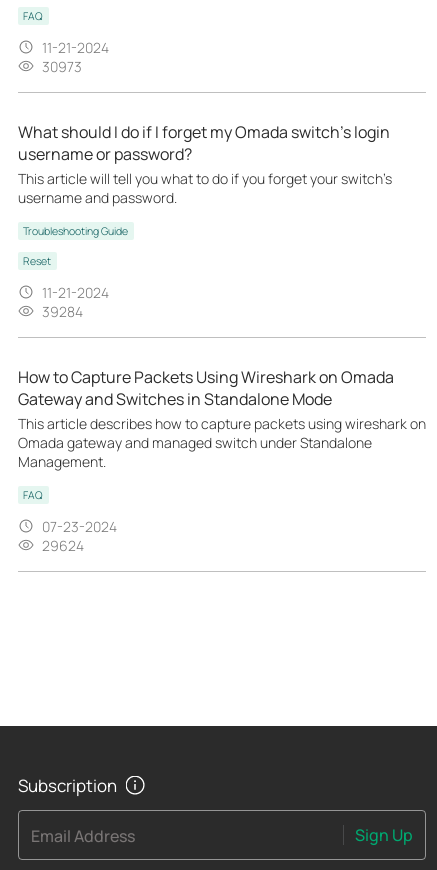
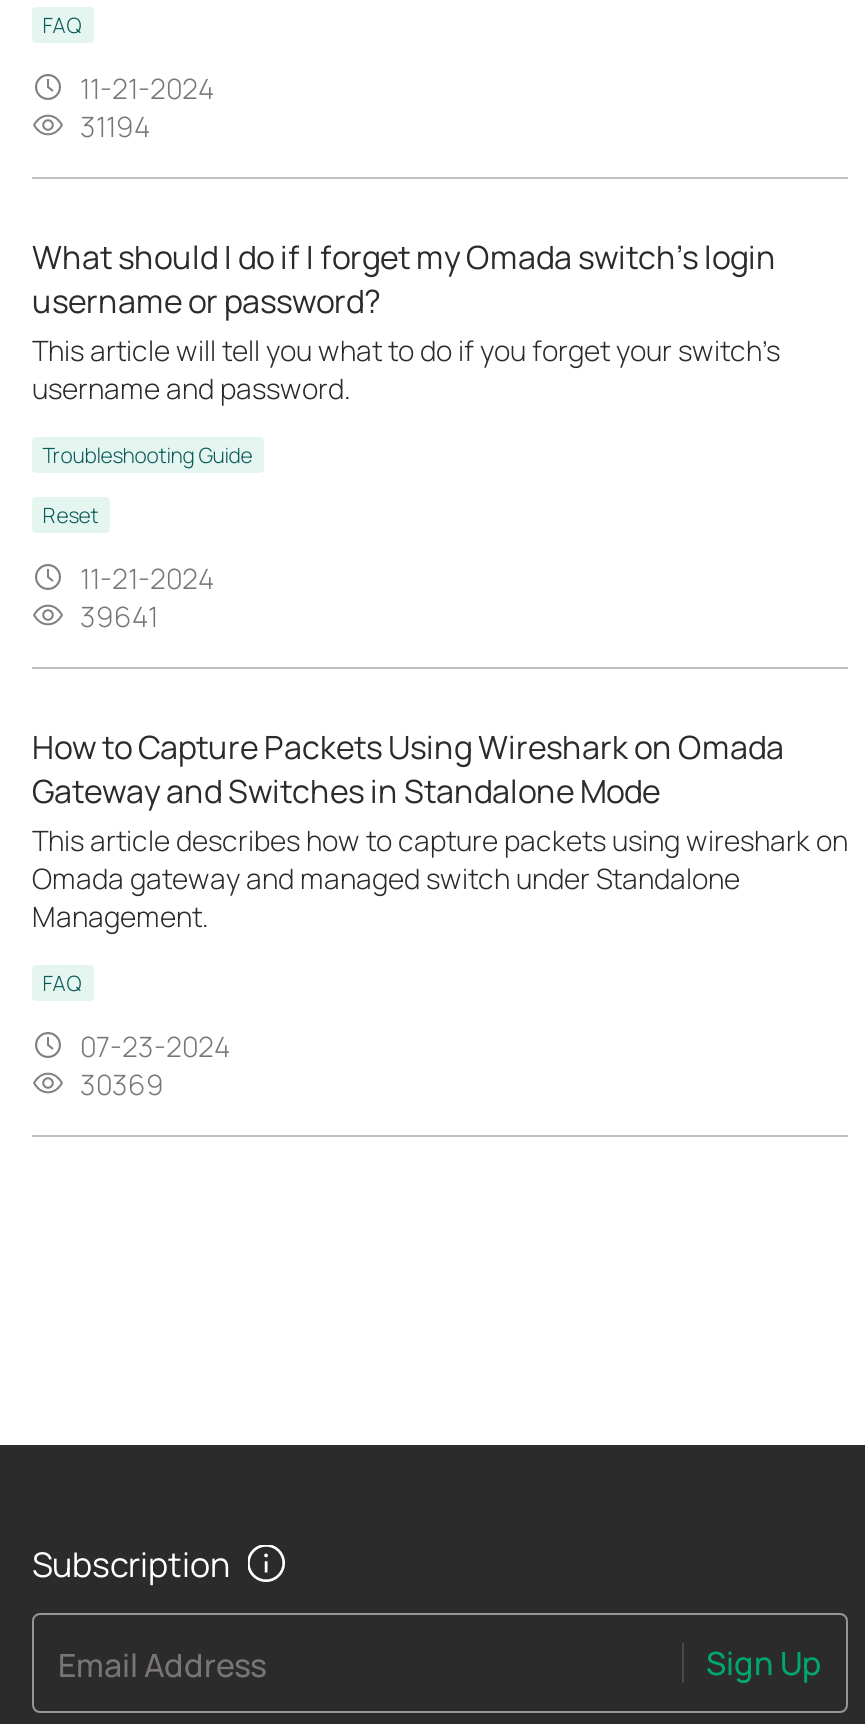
- 30973
+ 31194

- 39284
+ 39641

- 29624
+ 30369
